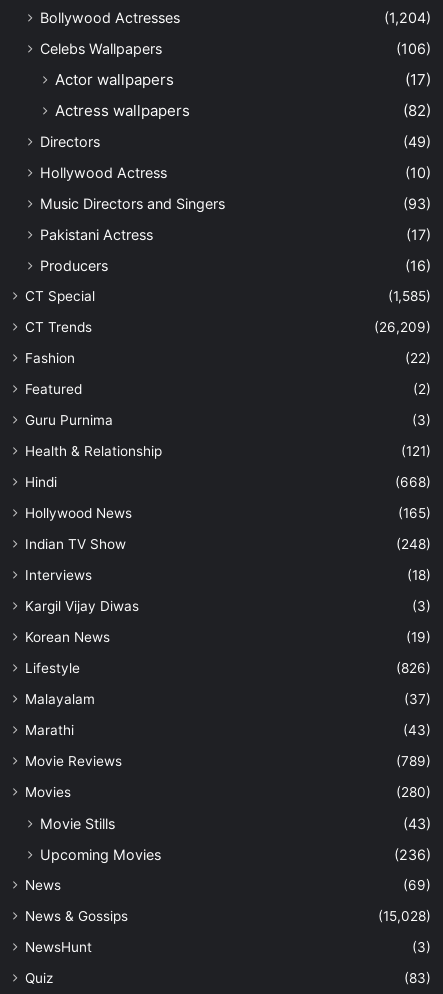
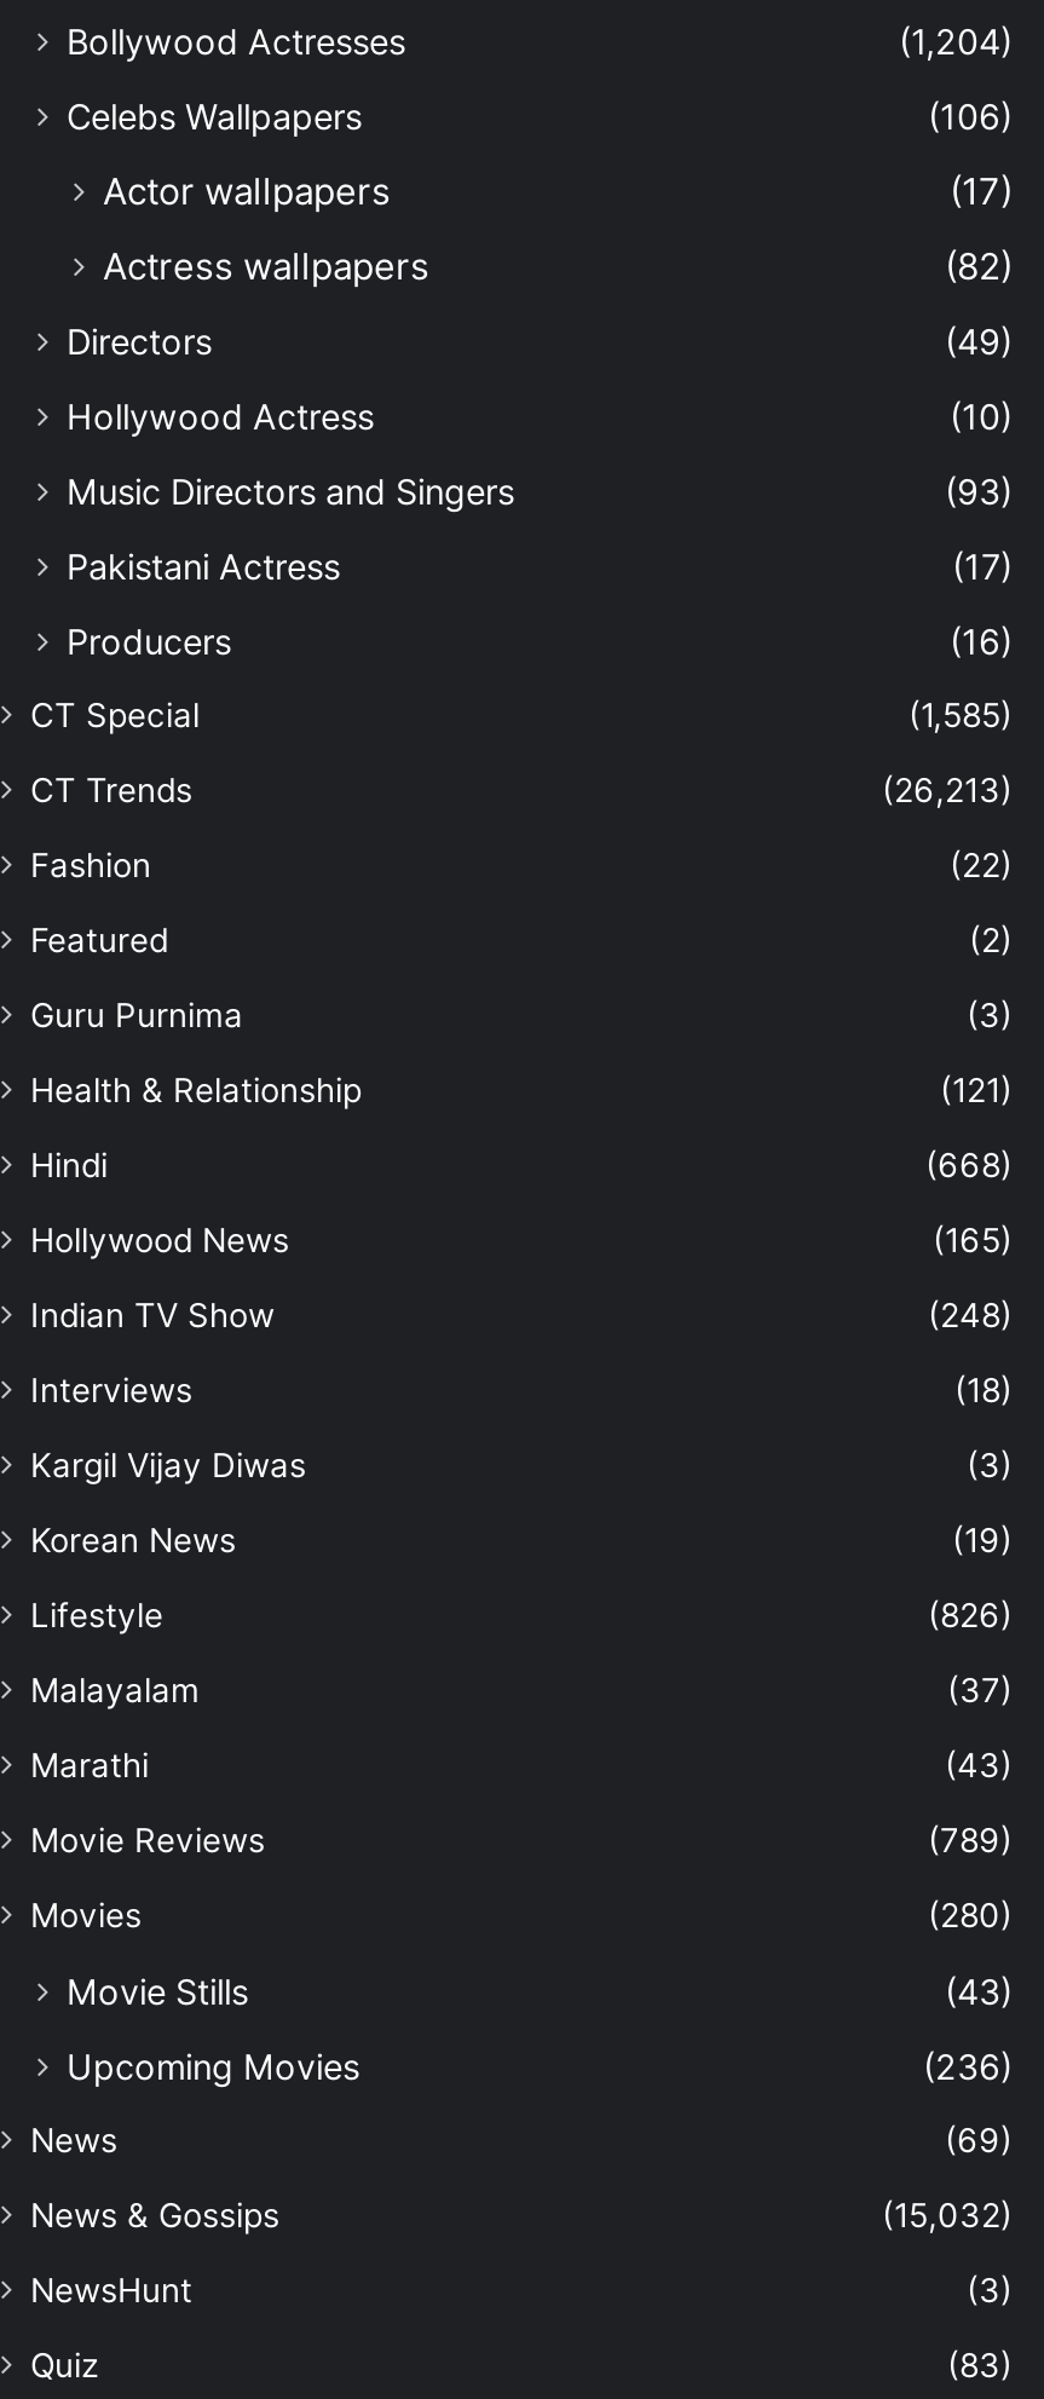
- (26,209)
+ (26,213)

- (15,028)
+ (15,032)
